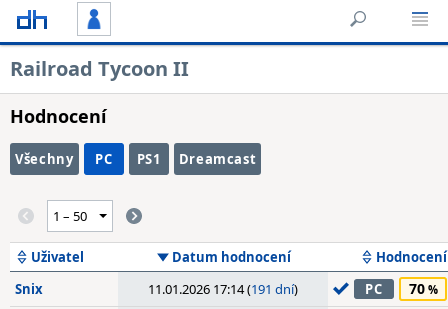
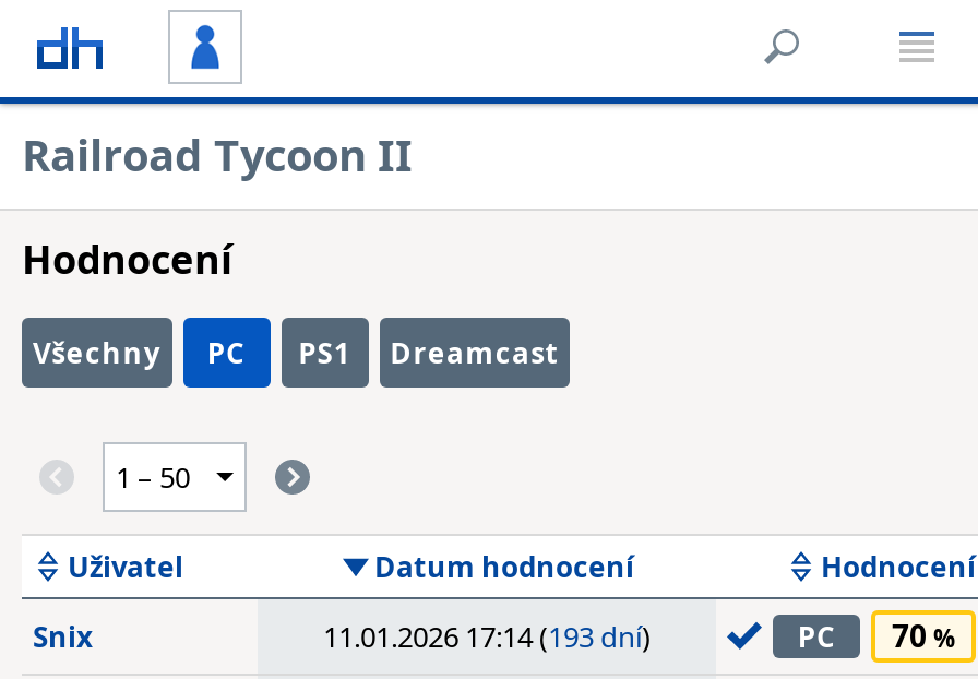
- 11.01.2026 17:14 (191 dní)
+ 11.01.2026 17:14 (193 dní)
